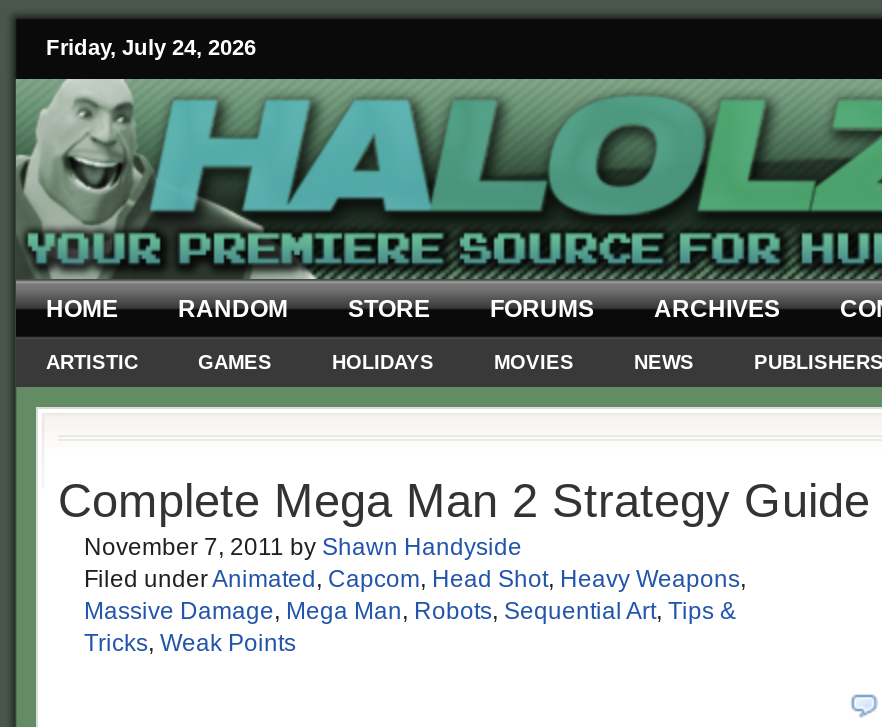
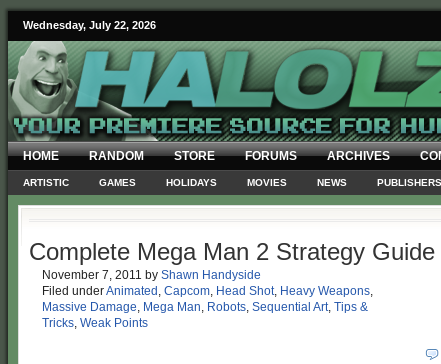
- Friday, July 24, 2026
+ Wednesday, July 22, 2026
